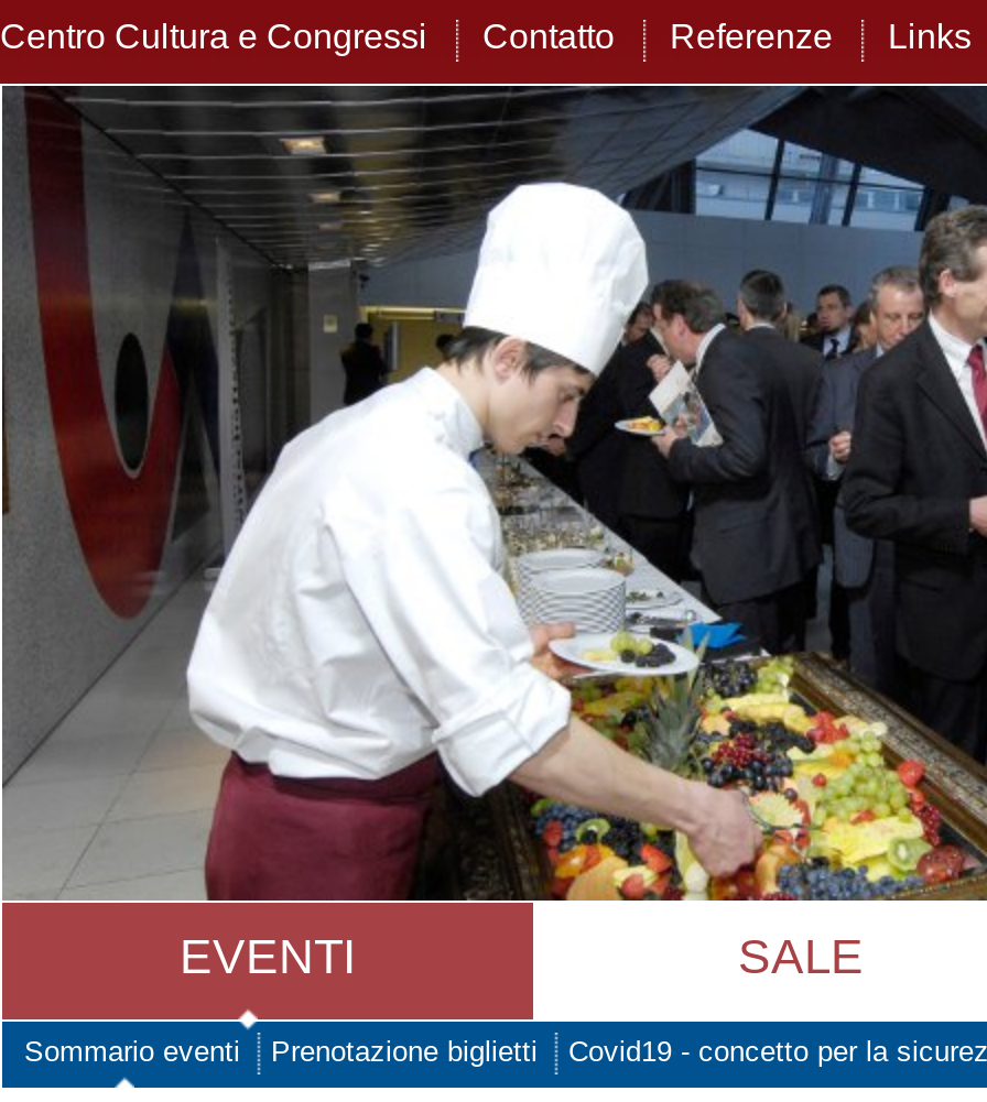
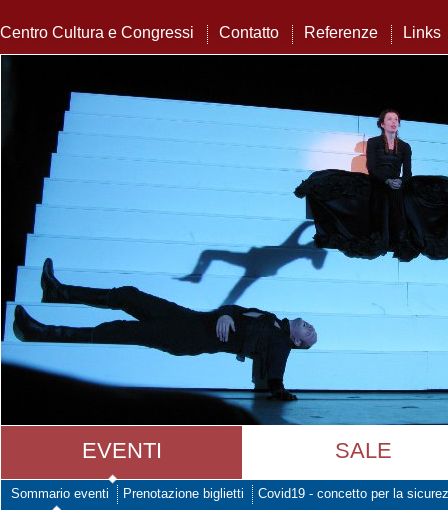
- [image]
+ [image]
